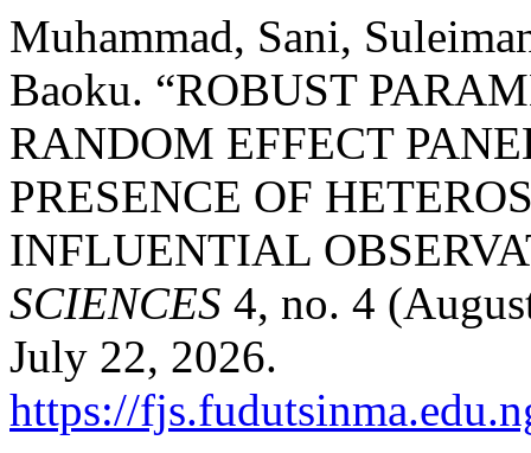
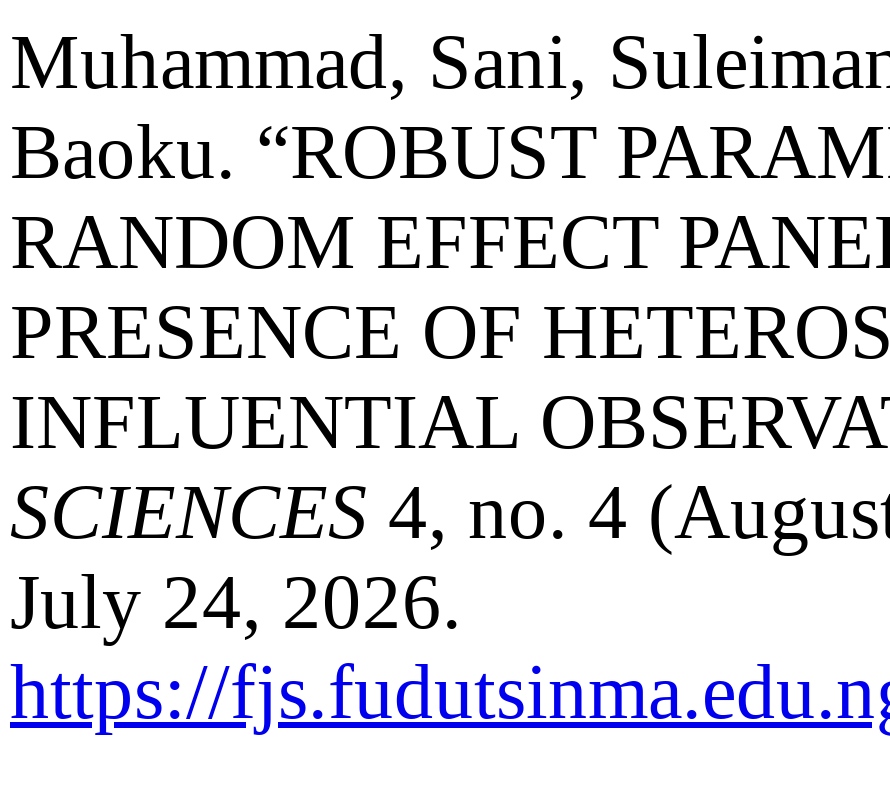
- July 22, 2026.
+ July 24, 2026.
